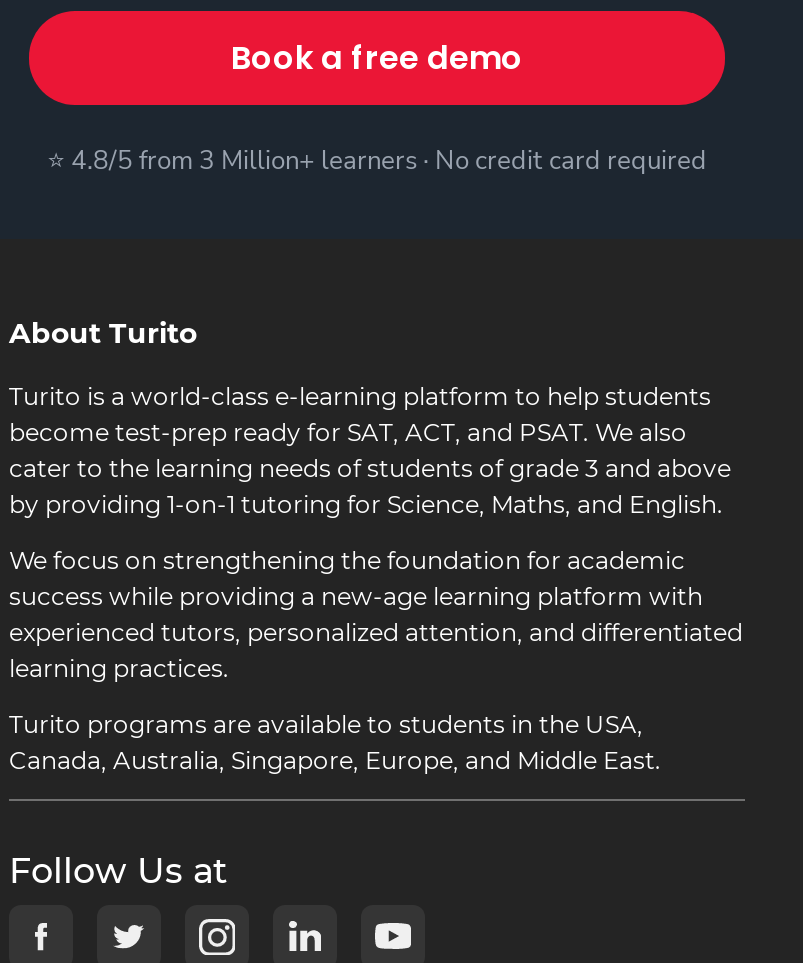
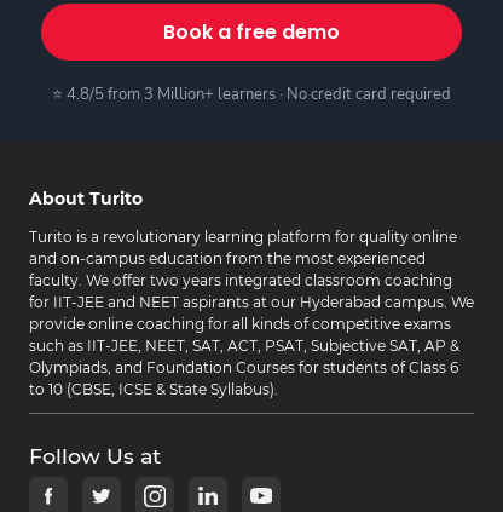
- Turito is a world-class e-learning platform to help students
- become test-prep ready for SAT, ACT, and PSAT. We also
- cater to the learning needs of students of grade 3 and above
- by providing 1-on-1 tutoring for Science, Maths, and English.
- We focus on strengthening the foundation for academic
- success while providing a new-age learning platform with
- experienced tutors, personalized attention, and differentiated
- learning practices.
- Turito programs are available to students in the USA,
- Canada, Australia, Singapore, Europe, and Middle East.
+ Turito is a revolutionary learning platform for quality online
+ and on-campus education from the most experienced
+ faculty. We offer two years integrated classroom coaching
+ for IIT-JEE and NEET aspirants at our Hyderabad campus. We
+ provide online coaching for all kinds of competitive exams
+ such as IIT-JEE, NEET, SAT, ACT, PSAT, Subjective SAT, AP &
+ Olympiads, and Foundation Courses for students of Class 6
+ to 10 (CBSE, ICSE & State Syllabus).
